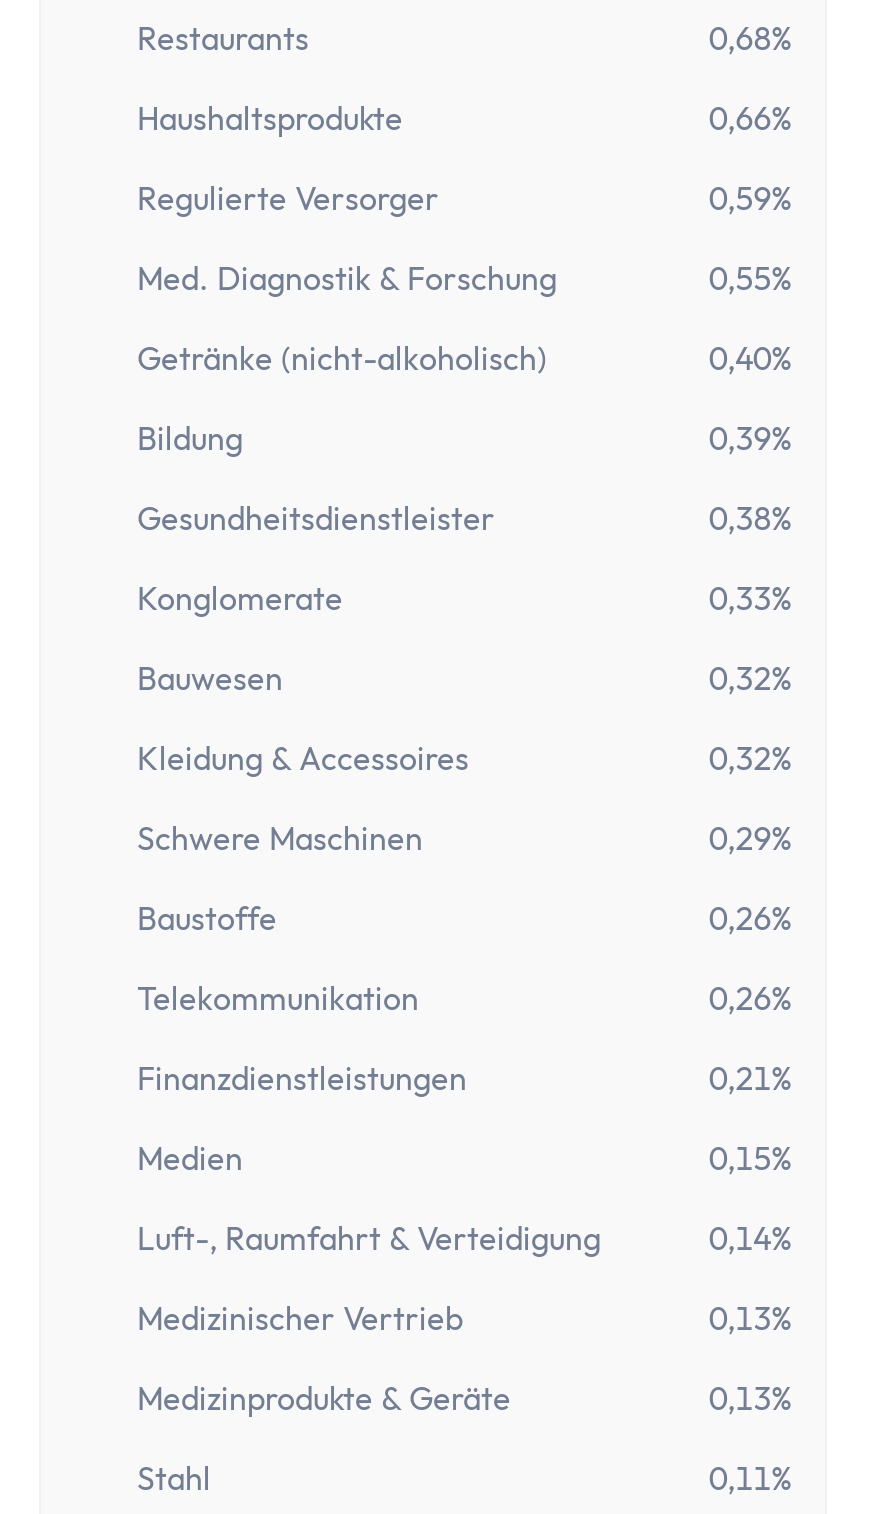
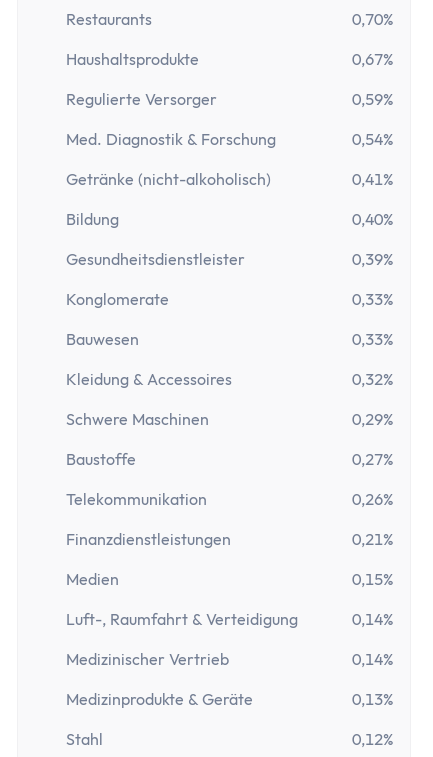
- 0,68%
+ 0,70%

- 0,66%
+ 0,67%

- 0,55%
+ 0,54%

- 0,40%
+ 0,41%

- 0,39%
+ 0,40%

- 0,38%
+ 0,39%

- 0,32%
+ 0,33%

- 0,26%
+ 0,27%

- 0,13%
+ 0,14%

- 0,11%
+ 0,12%
